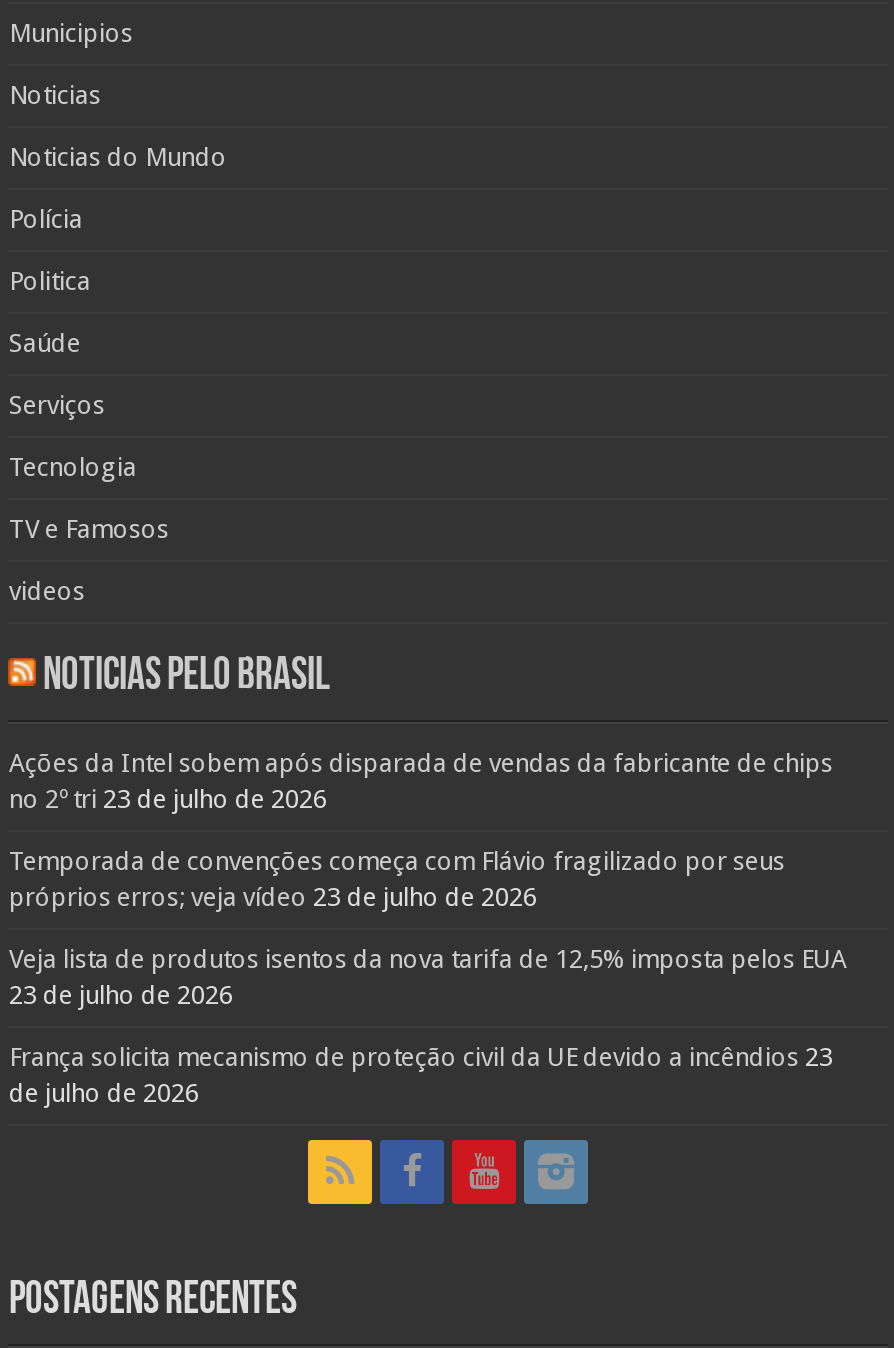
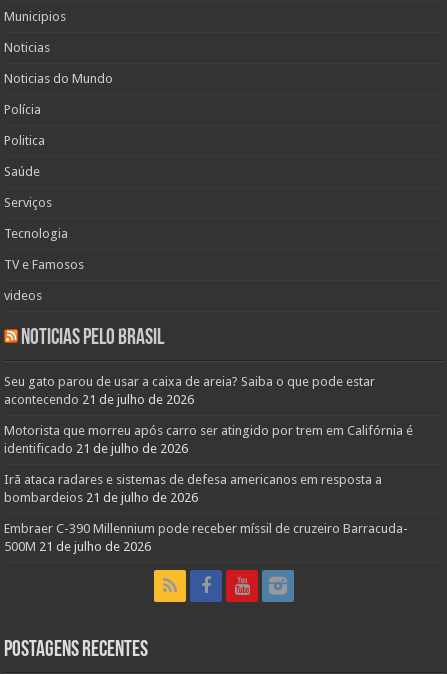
- Ações da Intel sobem após disparada de vendas da fabricante de chips
- no 2º tri 23 de julho de 2026
+ Seu gato parou de usar a caixa de areia? Saiba o que pode estar
+ acontecendo 21 de julho de 2026

- Temporada de convenções começa com Flávio fragilizado por seus
- próprios erros; veja vídeo 23 de julho de 2026
+ Motorista que morreu após carro ser atingido por trem em Califórnia é
+ identificado 21 de julho de 2026

- Veja lista de produtos isentos da nova tarifa de 12,5% imposta pelos EUA
- 23 de julho de 2026
+ Irã ataca radares e sistemas de defesa americanos em resposta a
+ bombardeios 21 de julho de 2026

- França solicita mecanismo de proteção civil da UE devido a incêndios 23
- de julho de 2026
+ Embraer C-390 Millennium pode receber míssil de cruzeiro Barracuda-
+ 500M 21 de julho de 2026
